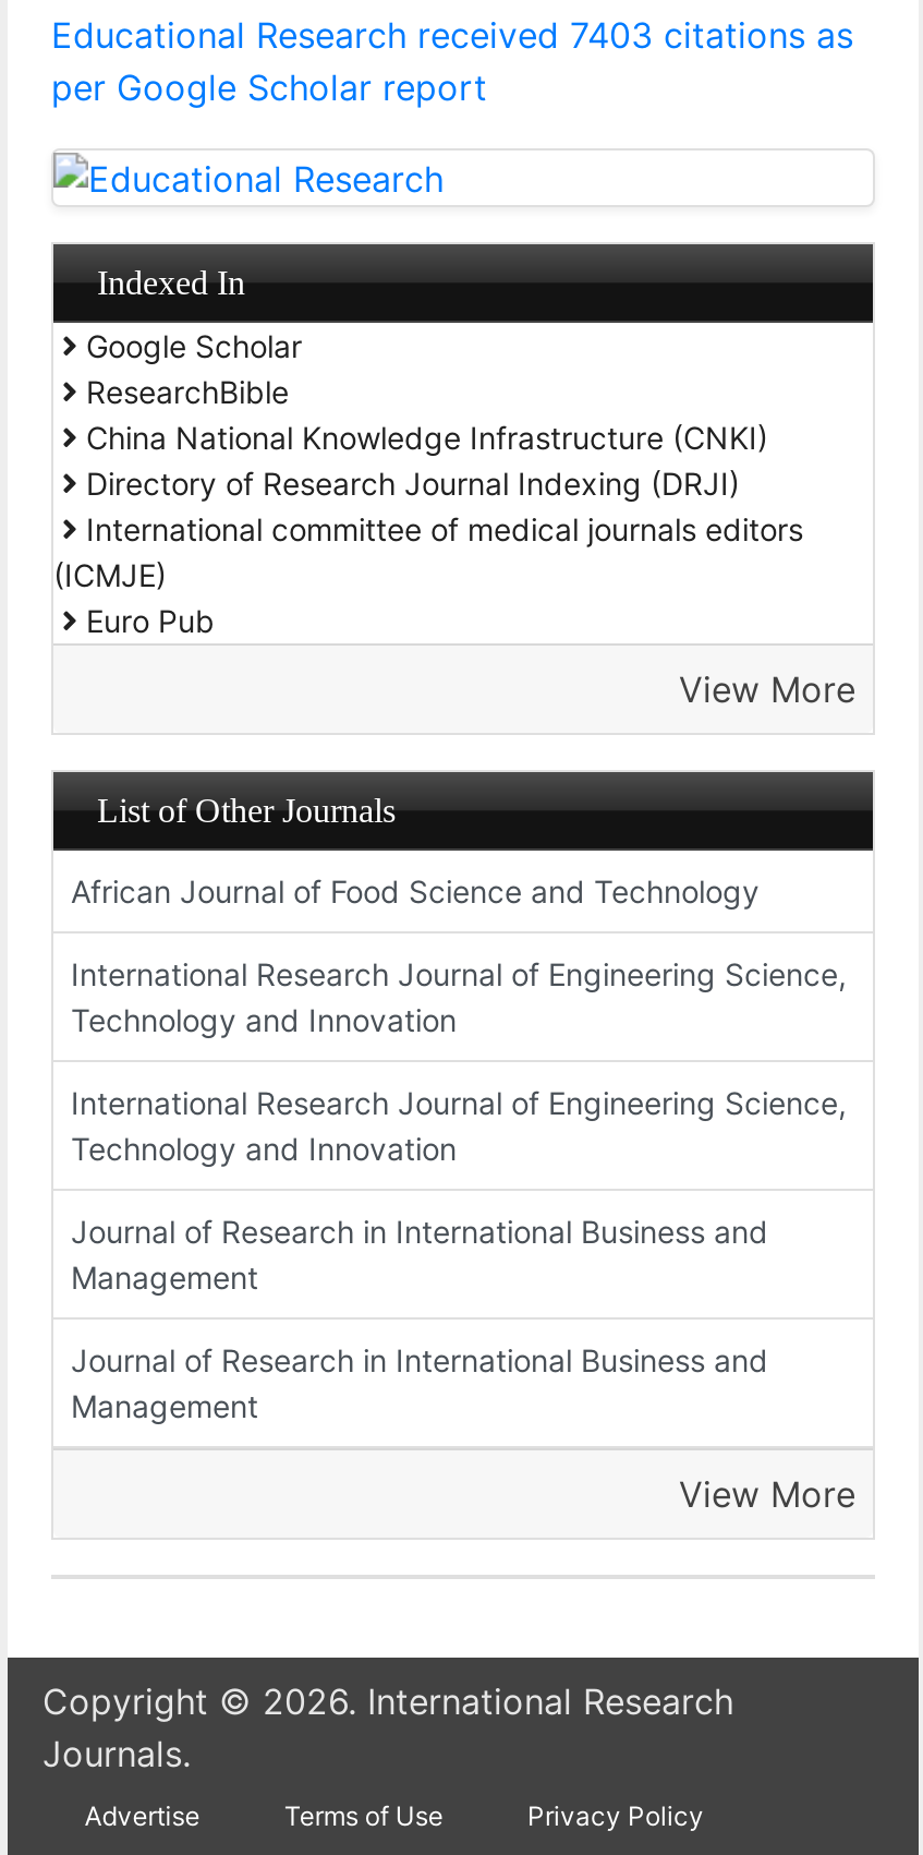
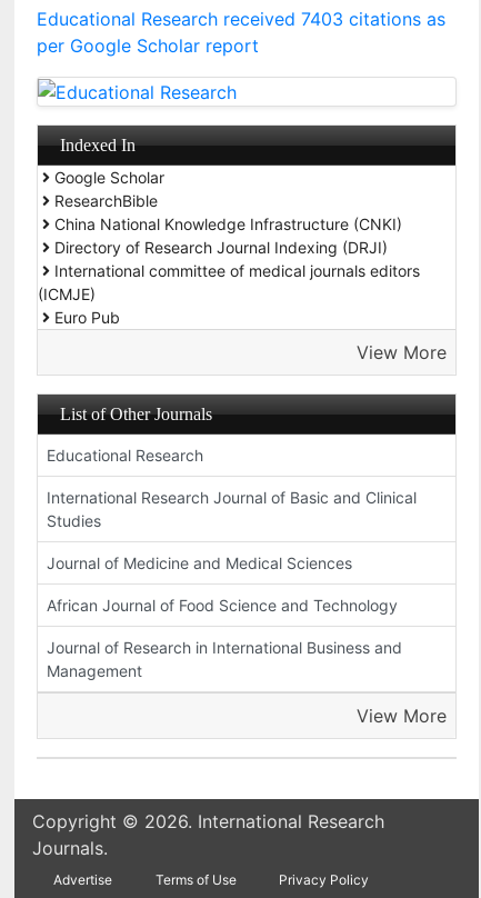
+ Educational Research
+ International Research Journal of Basic and Clinical
+ Studies
+ Journal of Medicine and Medical Sciences

moved down: African Journal of Food Science and Technology

- International Research Journal of Engineering Science,
- Technology and Innovation
- International Research Journal of Engineering Science,
- Technology and Innovation
- Journal of Research in International Business and
- Management
